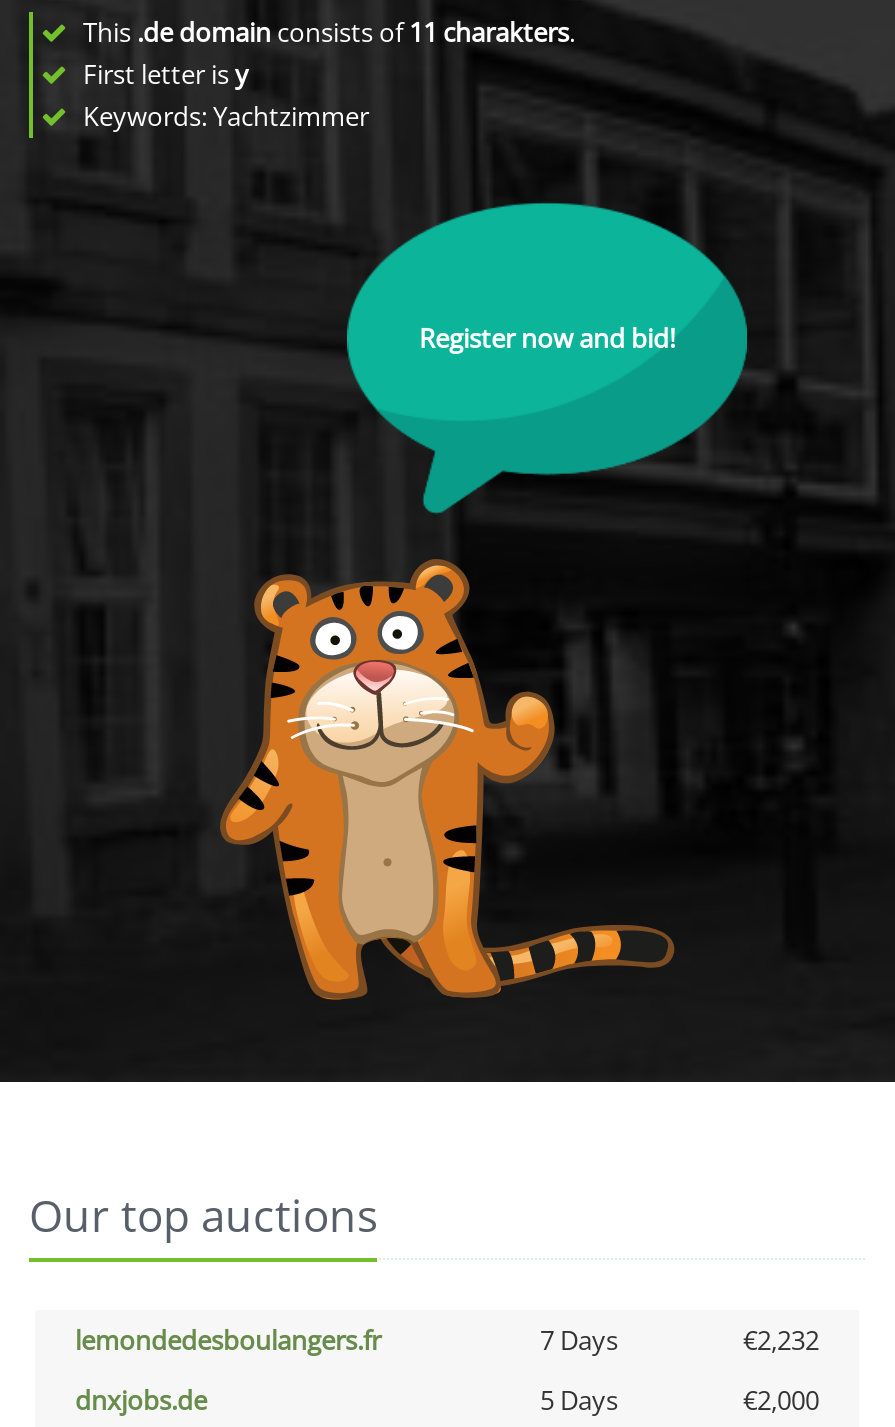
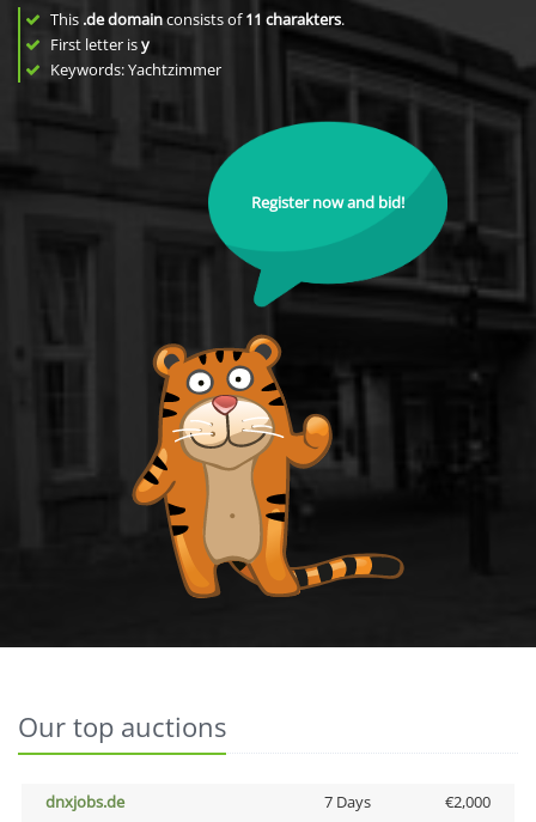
- lemondedesboulangers.fr
- 7 Days
- €2,232

- 5 Days
+ 7 Days
